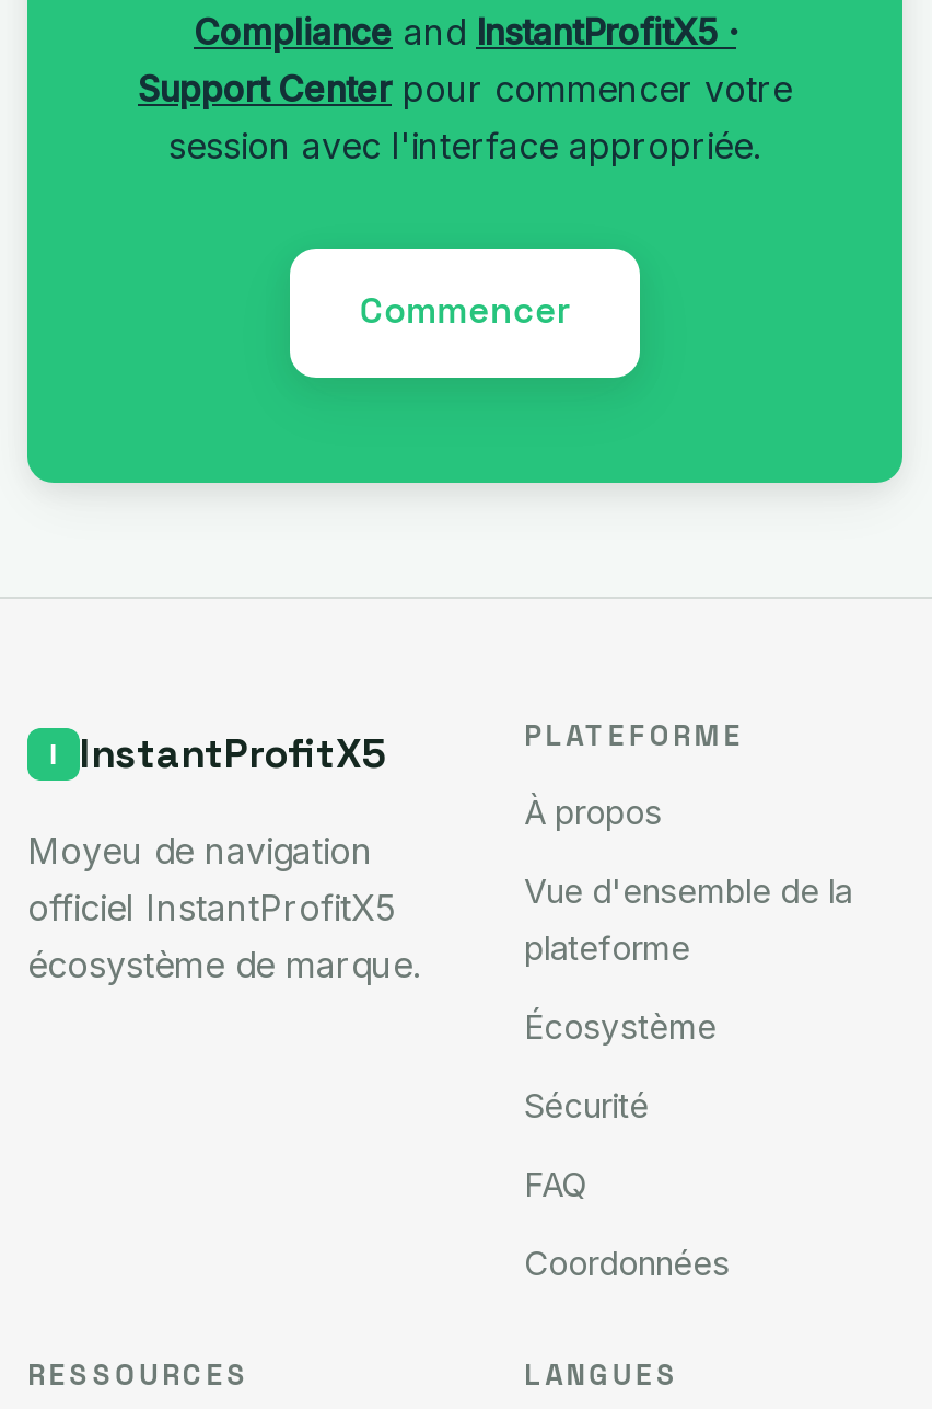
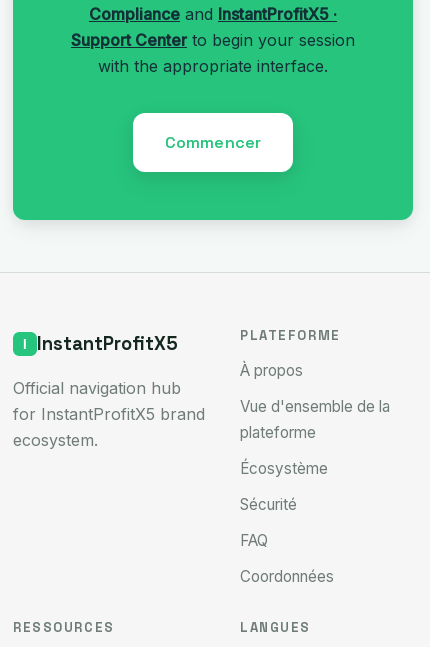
- Support Center pour commencer votre
- session avec l'interface appropriée.
+ Support Center to begin your session
+ with the appropriate interface.

- Moyeu de navigation
- officiel InstantProfitX5
- écosystème de marque.
+ Official navigation hub
+ for InstantProfitX5 brand
+ ecosystem.
